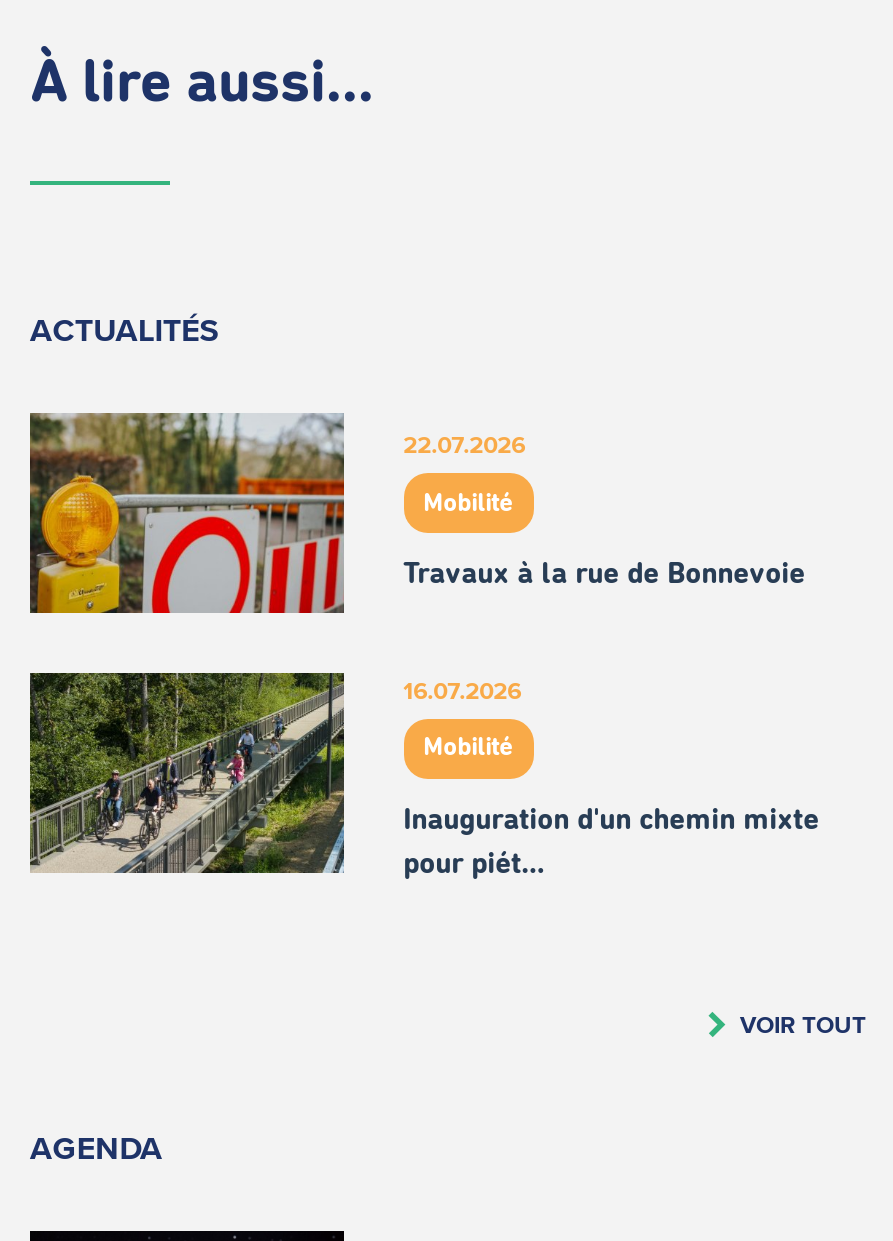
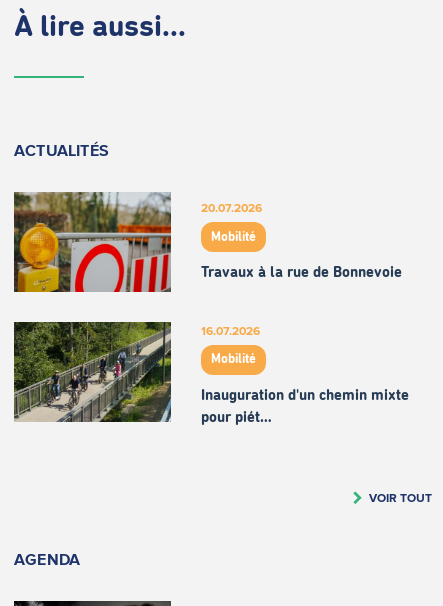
- 22.07.2026
+ 20.07.2026
